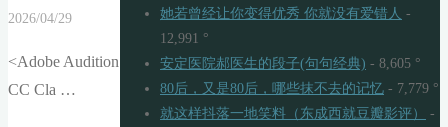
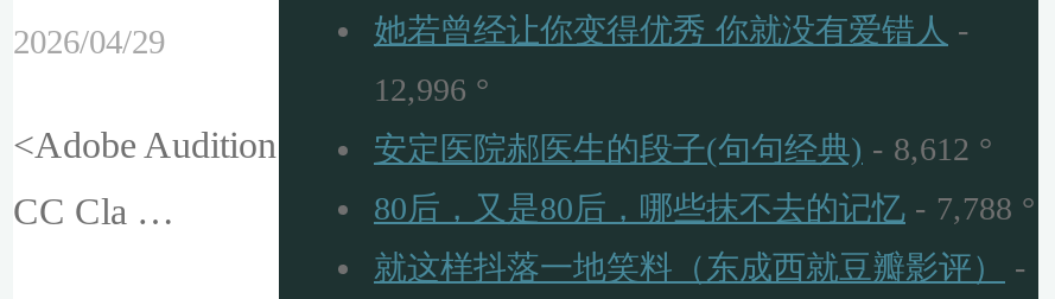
- 12,991 °
+ 12,996 °

- 安定医院郝医生的段子(句句经典) - 8,605 °
+ 安定医院郝医生的段子(句句经典) - 8,612 °

- 80后，又是80后，哪些抹不去的记忆- 7,779 °
+ 80后，又是80后，哪些抹不去的记忆- 7,788 °
